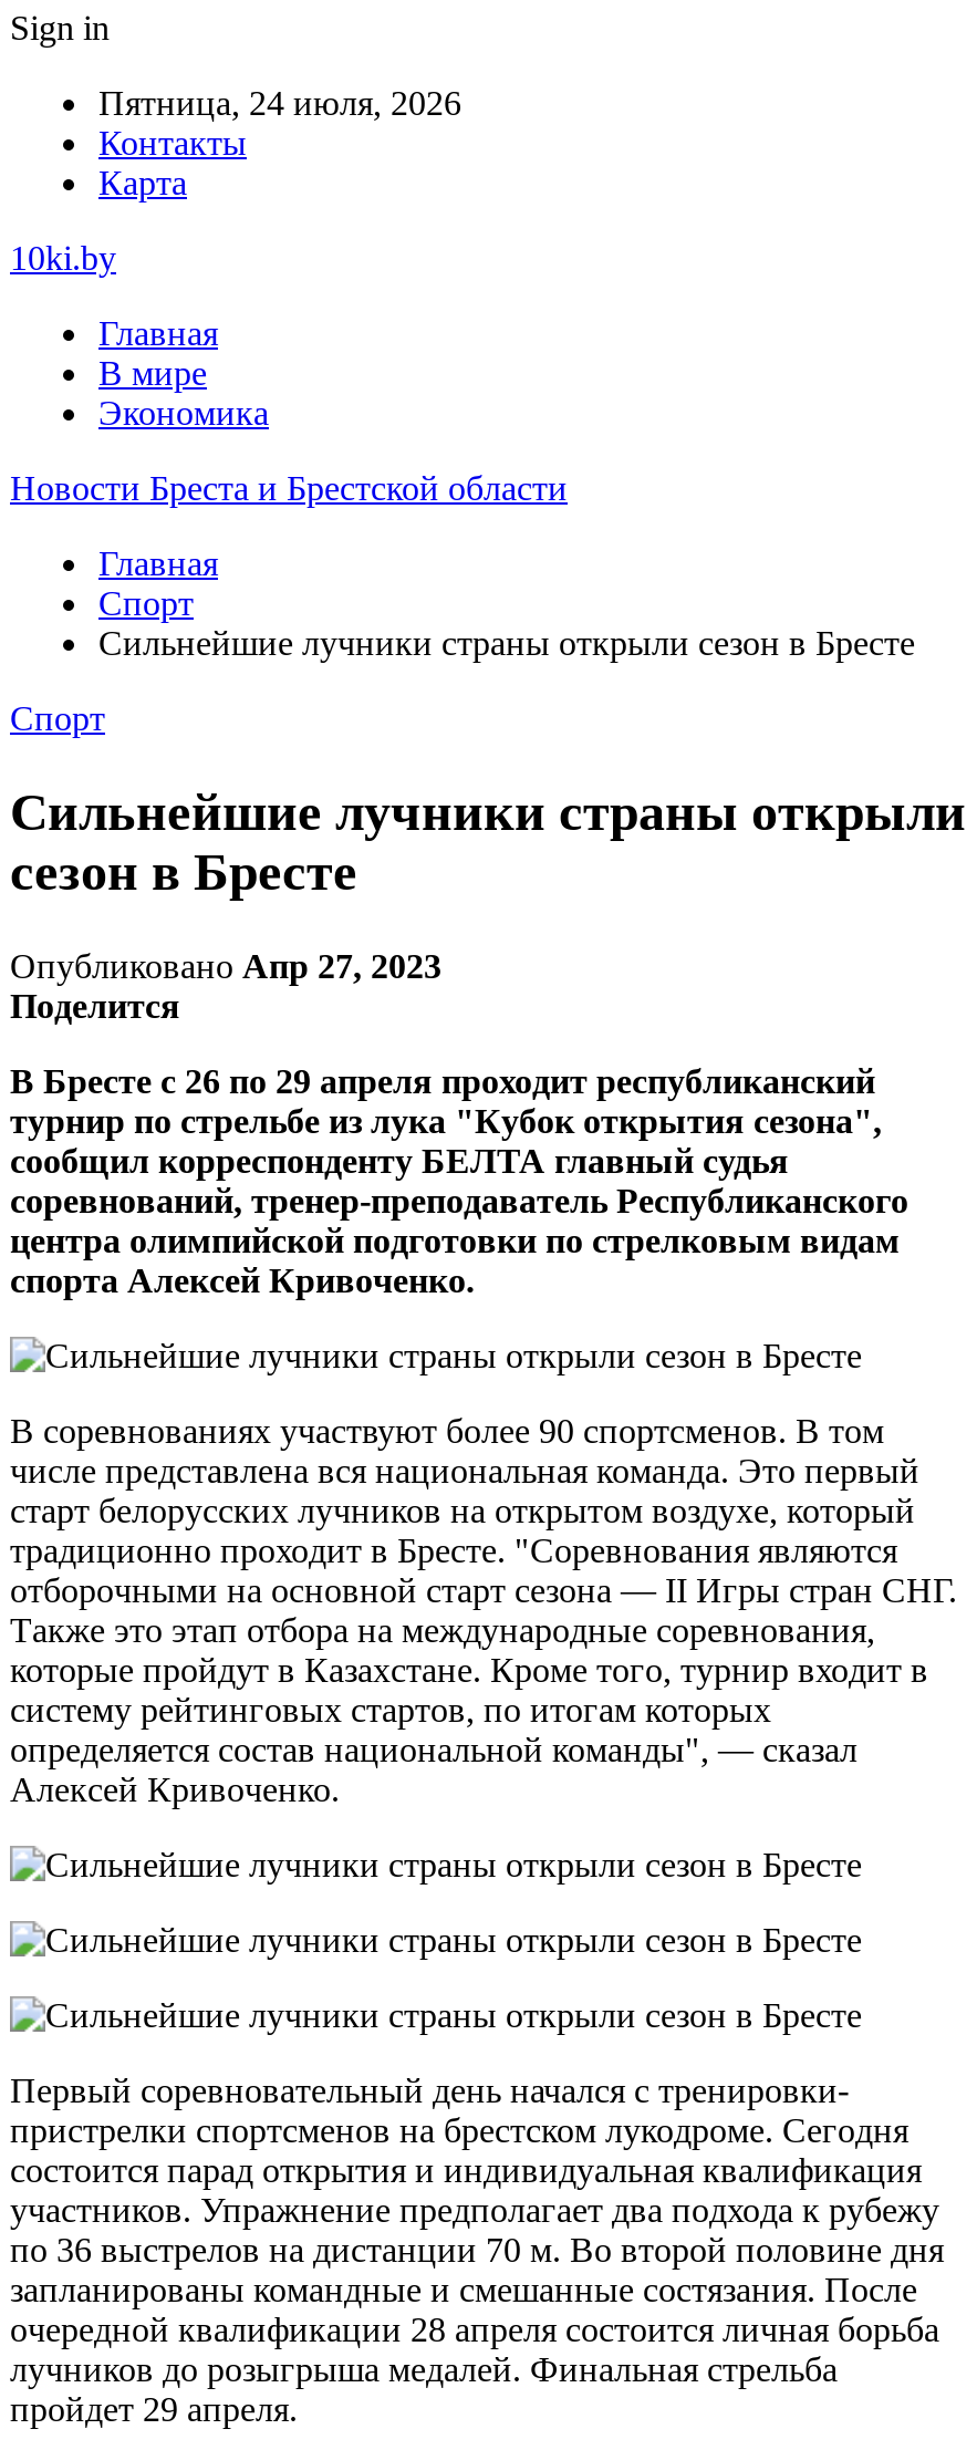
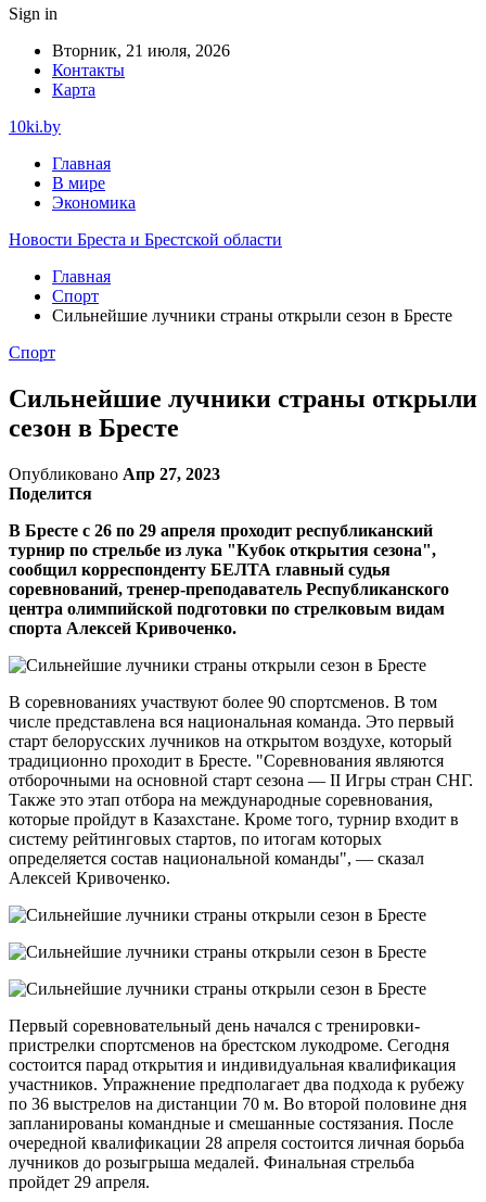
- Пятница, 24 июля, 2026
+ Вторник, 21 июля, 2026
